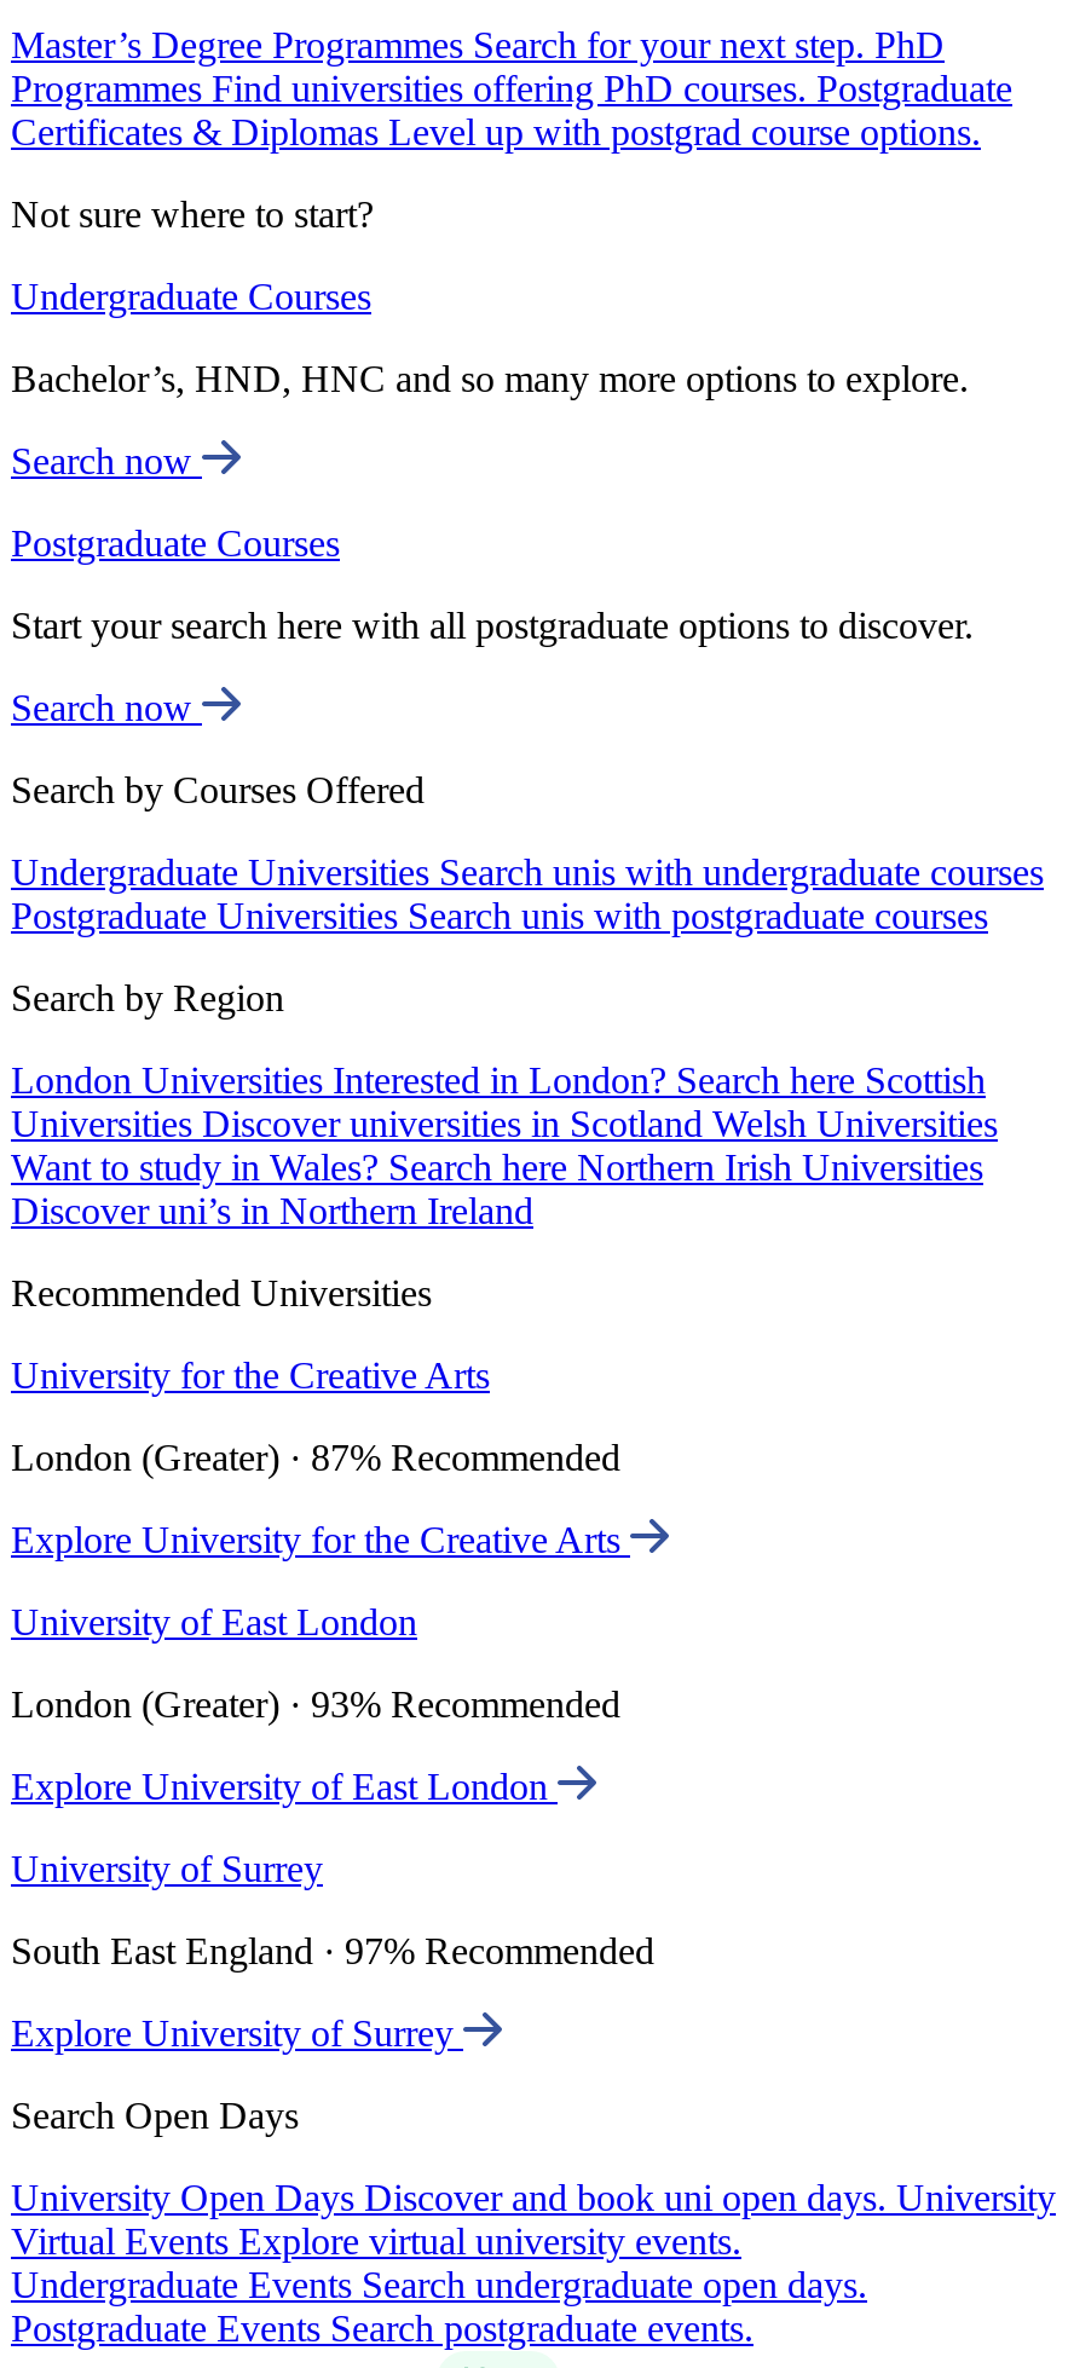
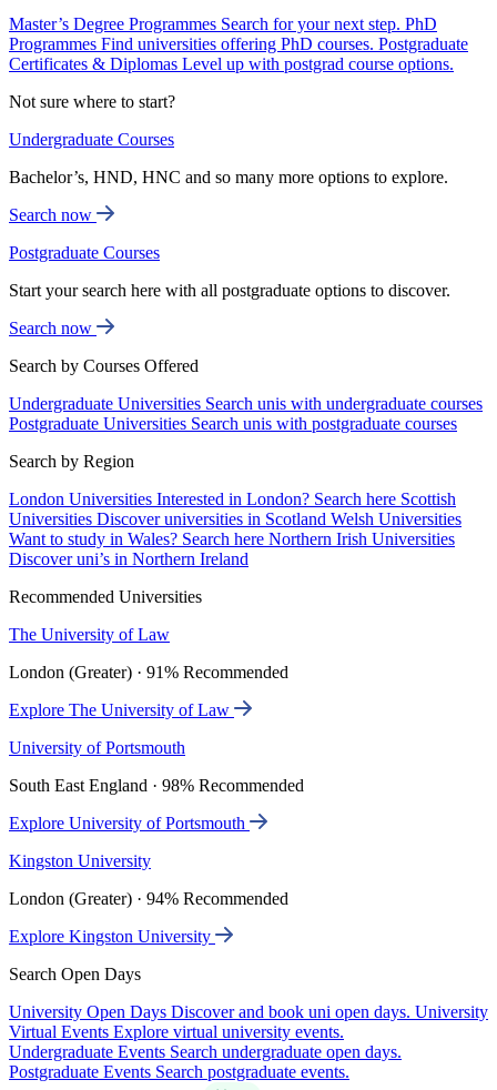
- University for the Creative Arts
+ The University of Law

- London (Greater) · 87% Recommended
+ London (Greater) · 91% Recommended

- Explore University for the Creative Arts
+ Explore The University of Law

- University of East London
+ University of Portsmouth

- London (Greater) · 93% Recommended
+ South East England · 98% Recommended

- Explore University of East London
+ Explore University of Portsmouth

- University of Surrey
+ Kingston University

- South East England · 97% Recommended
+ London (Greater) · 94% Recommended

- Explore University of Surrey
+ Explore Kingston University
